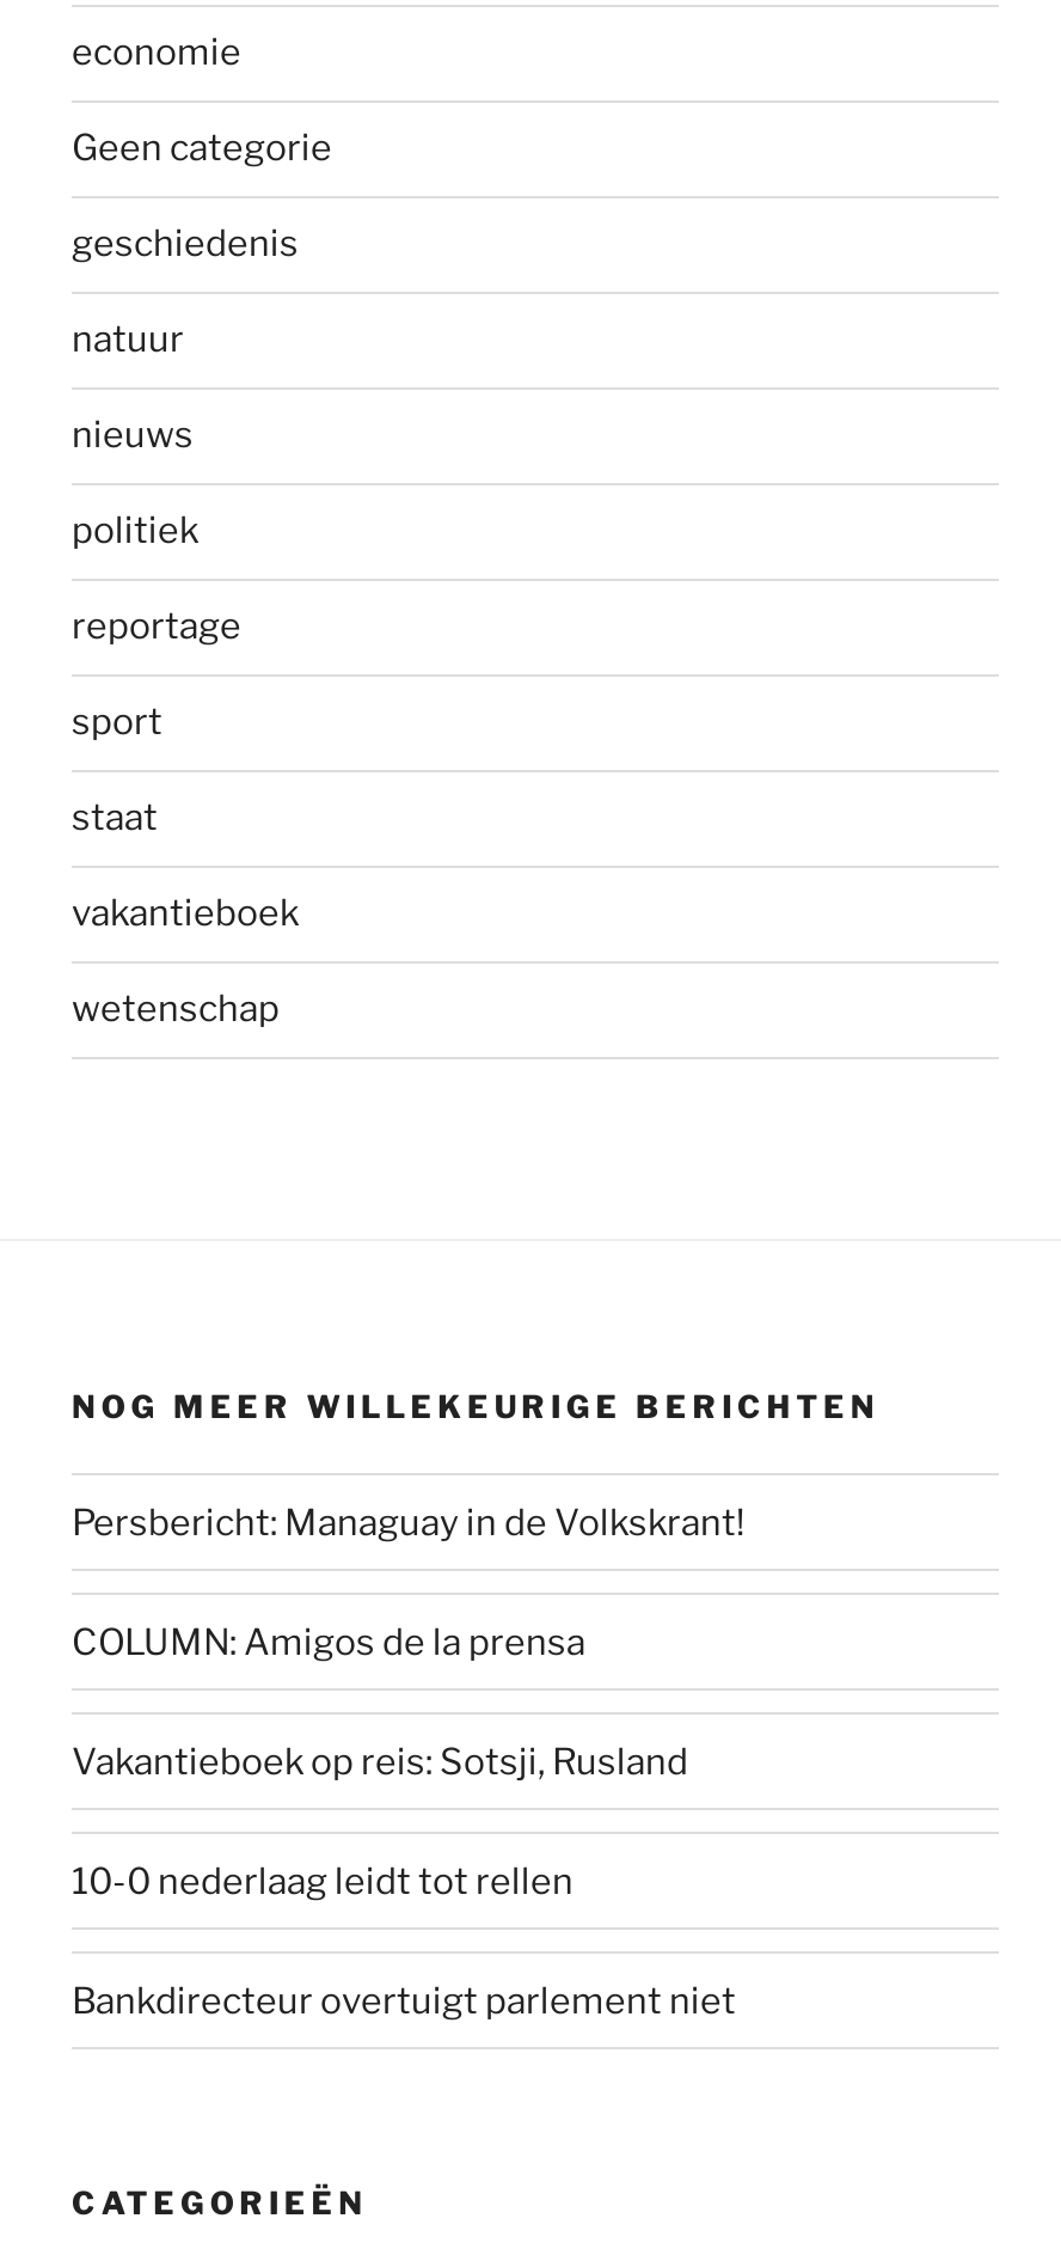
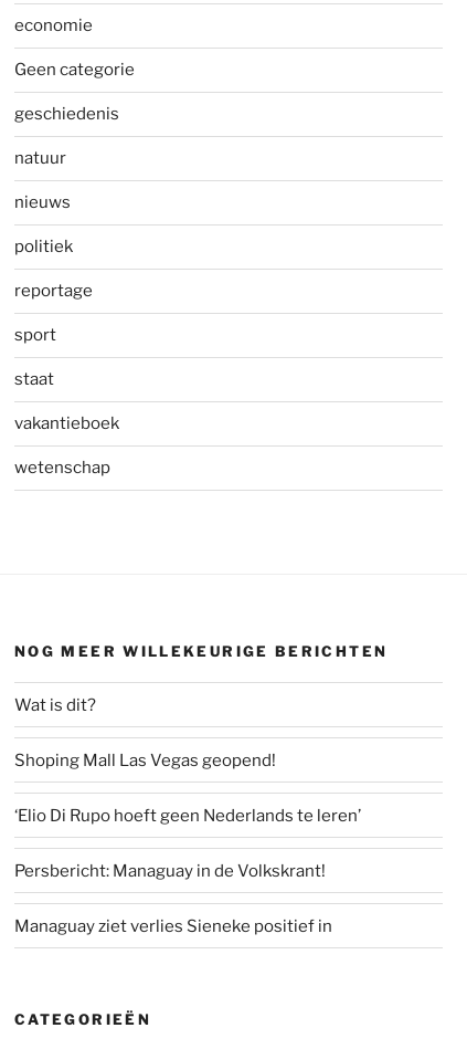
+ Wat is dit?
+ Shoping Mall Las Vegas geopend!
+ ‘Elio Di Rupo hoeft geen Nederlands te leren’

moved down: Persbericht: Managuay in de Volkskrant!

- COLUMN: Amigos de la prensa
- Vakantieboek op reis: Sotsji, Rusland
- 10-0 nederlaag leidt tot rellen
- Bankdirecteur overtuigt parlement niet
+ Managuay ziet verlies Sieneke positief in
